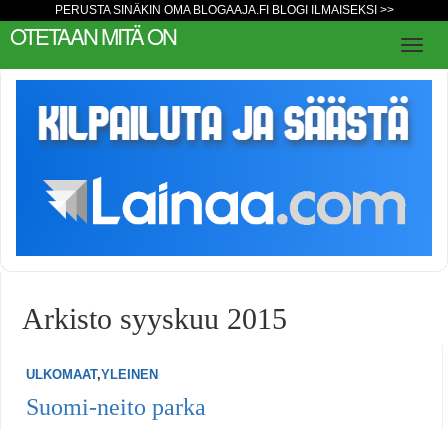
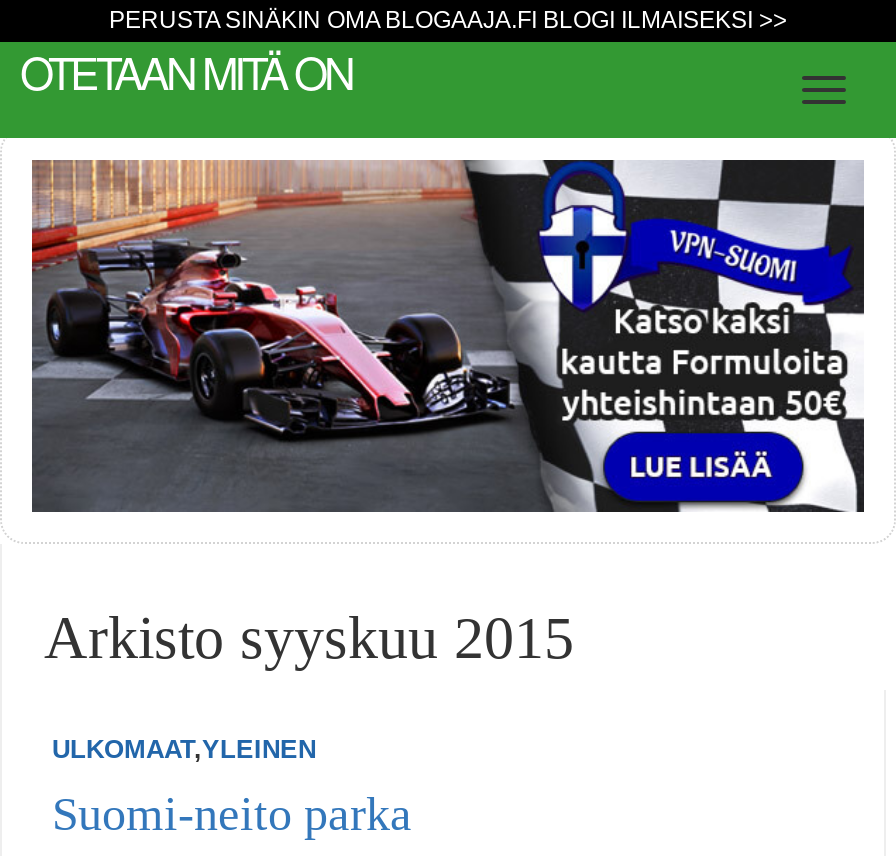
- [image]
+ [image]
